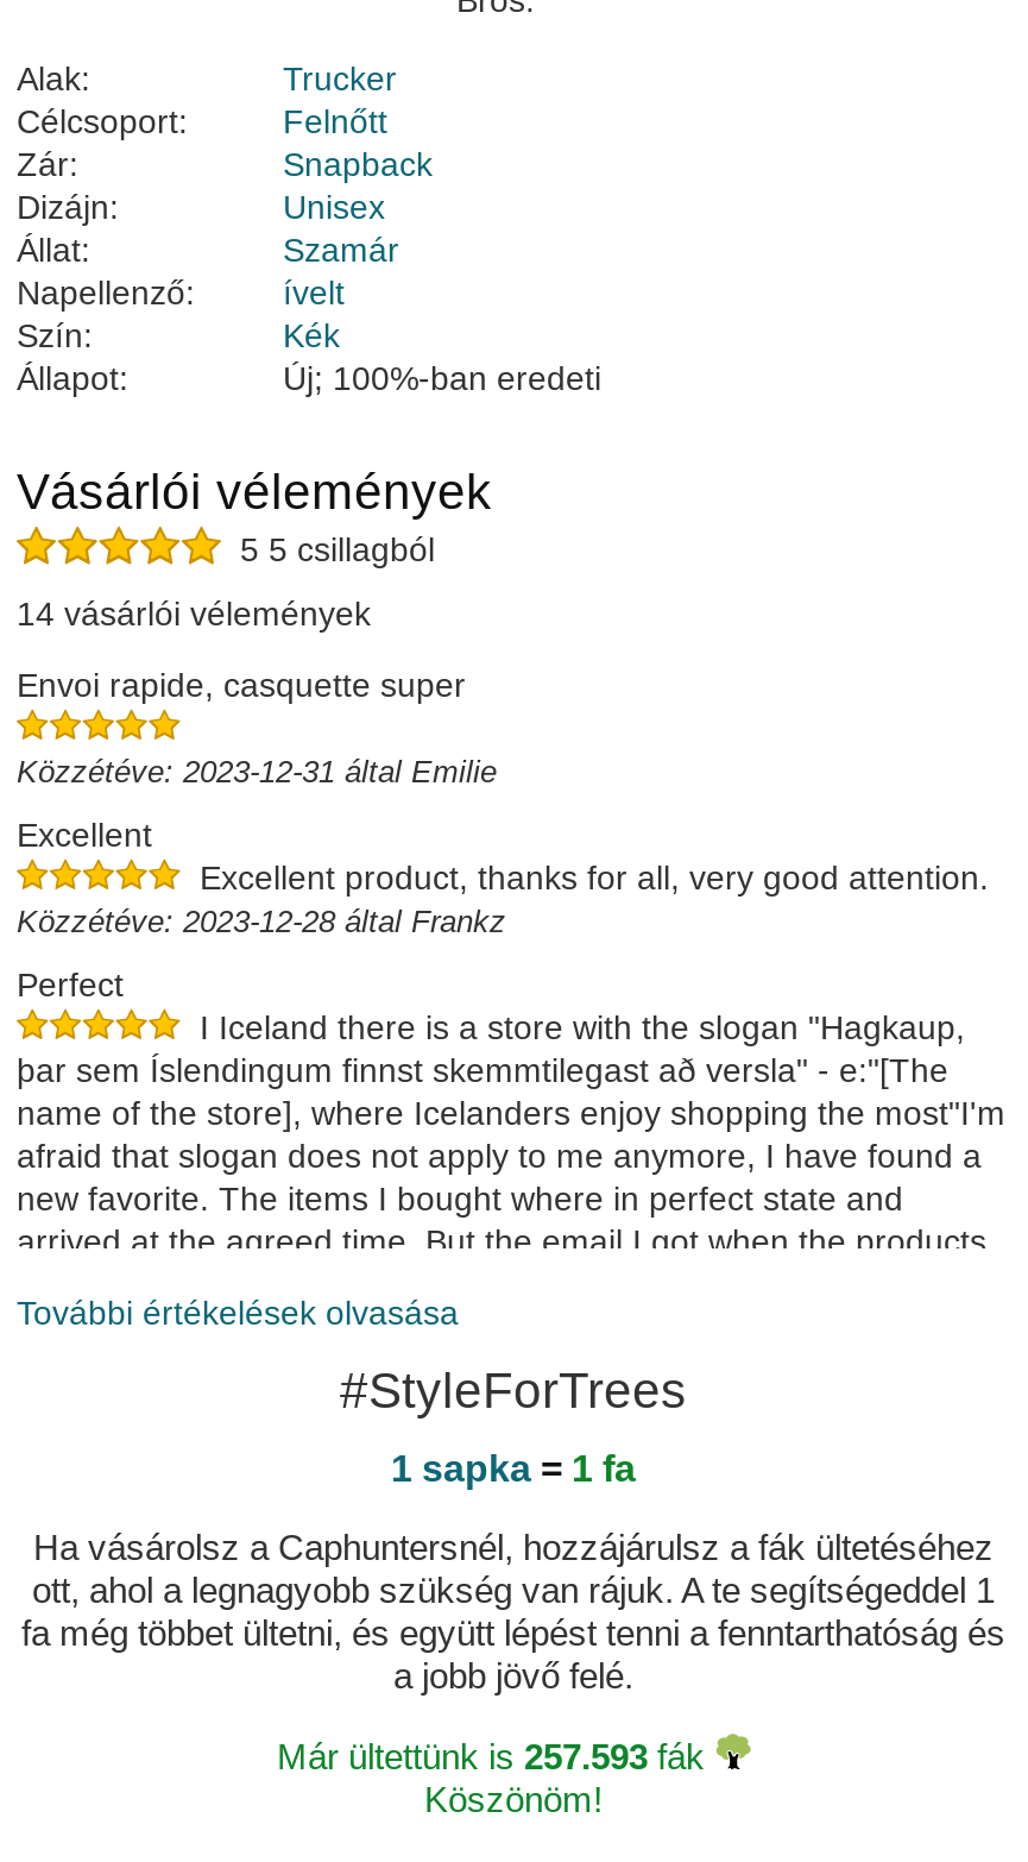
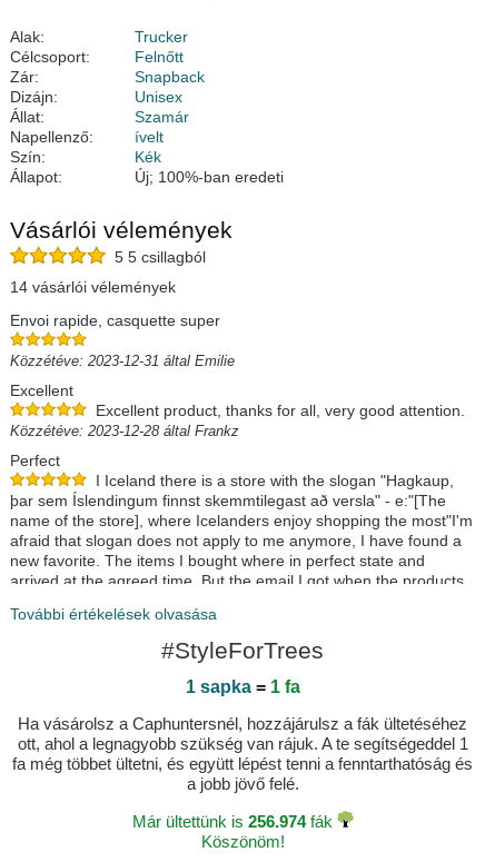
- Már ültettünk is 257.593 fák
+ Már ültettünk is 256.974 fák
